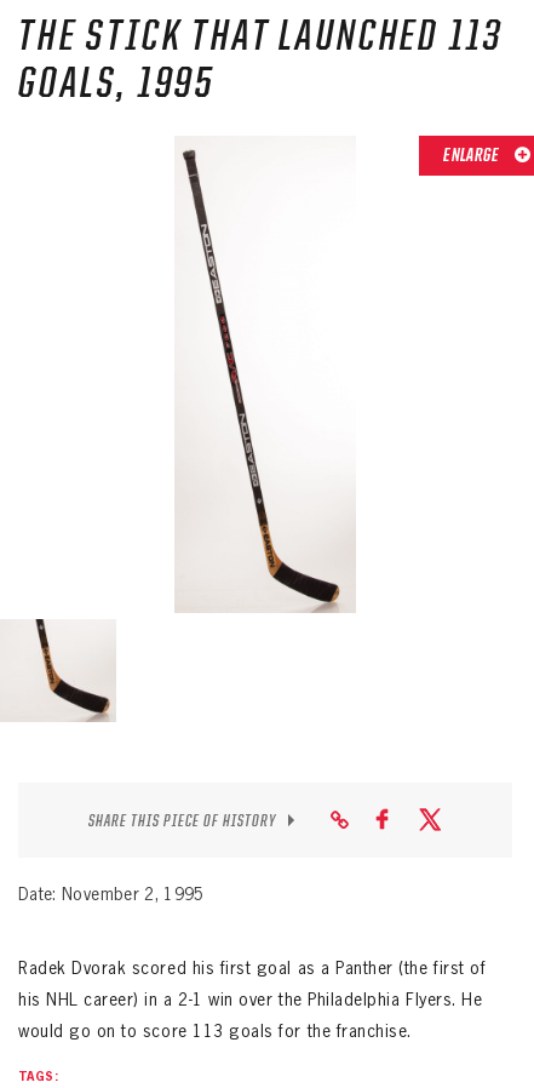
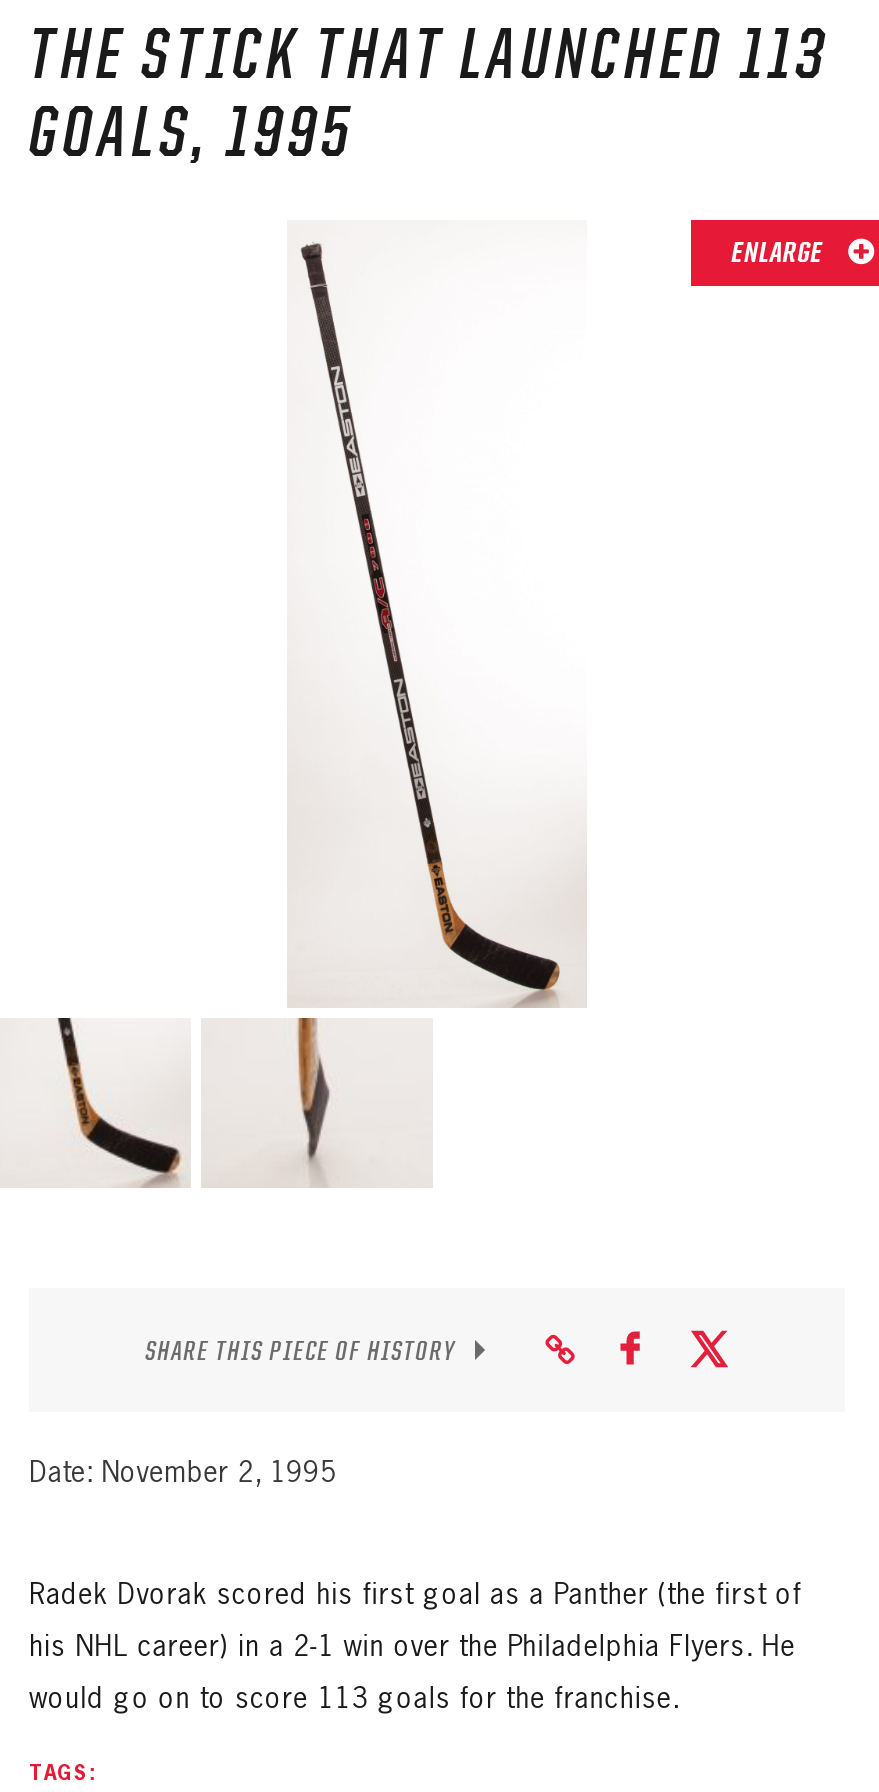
+ [image]
